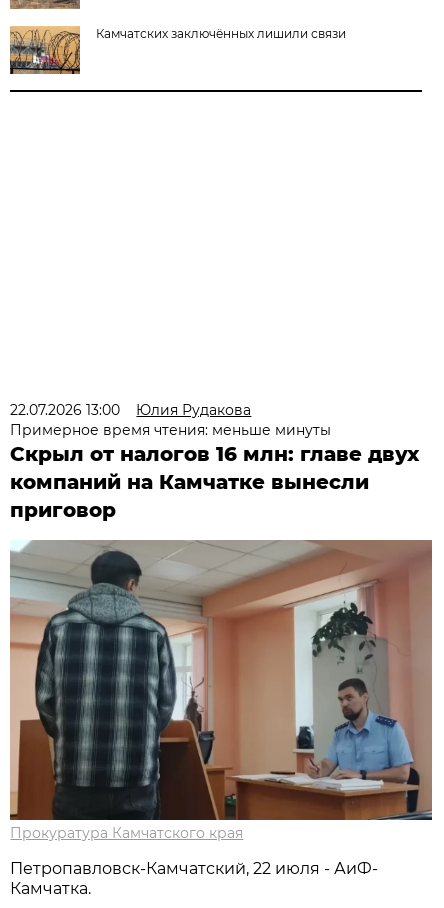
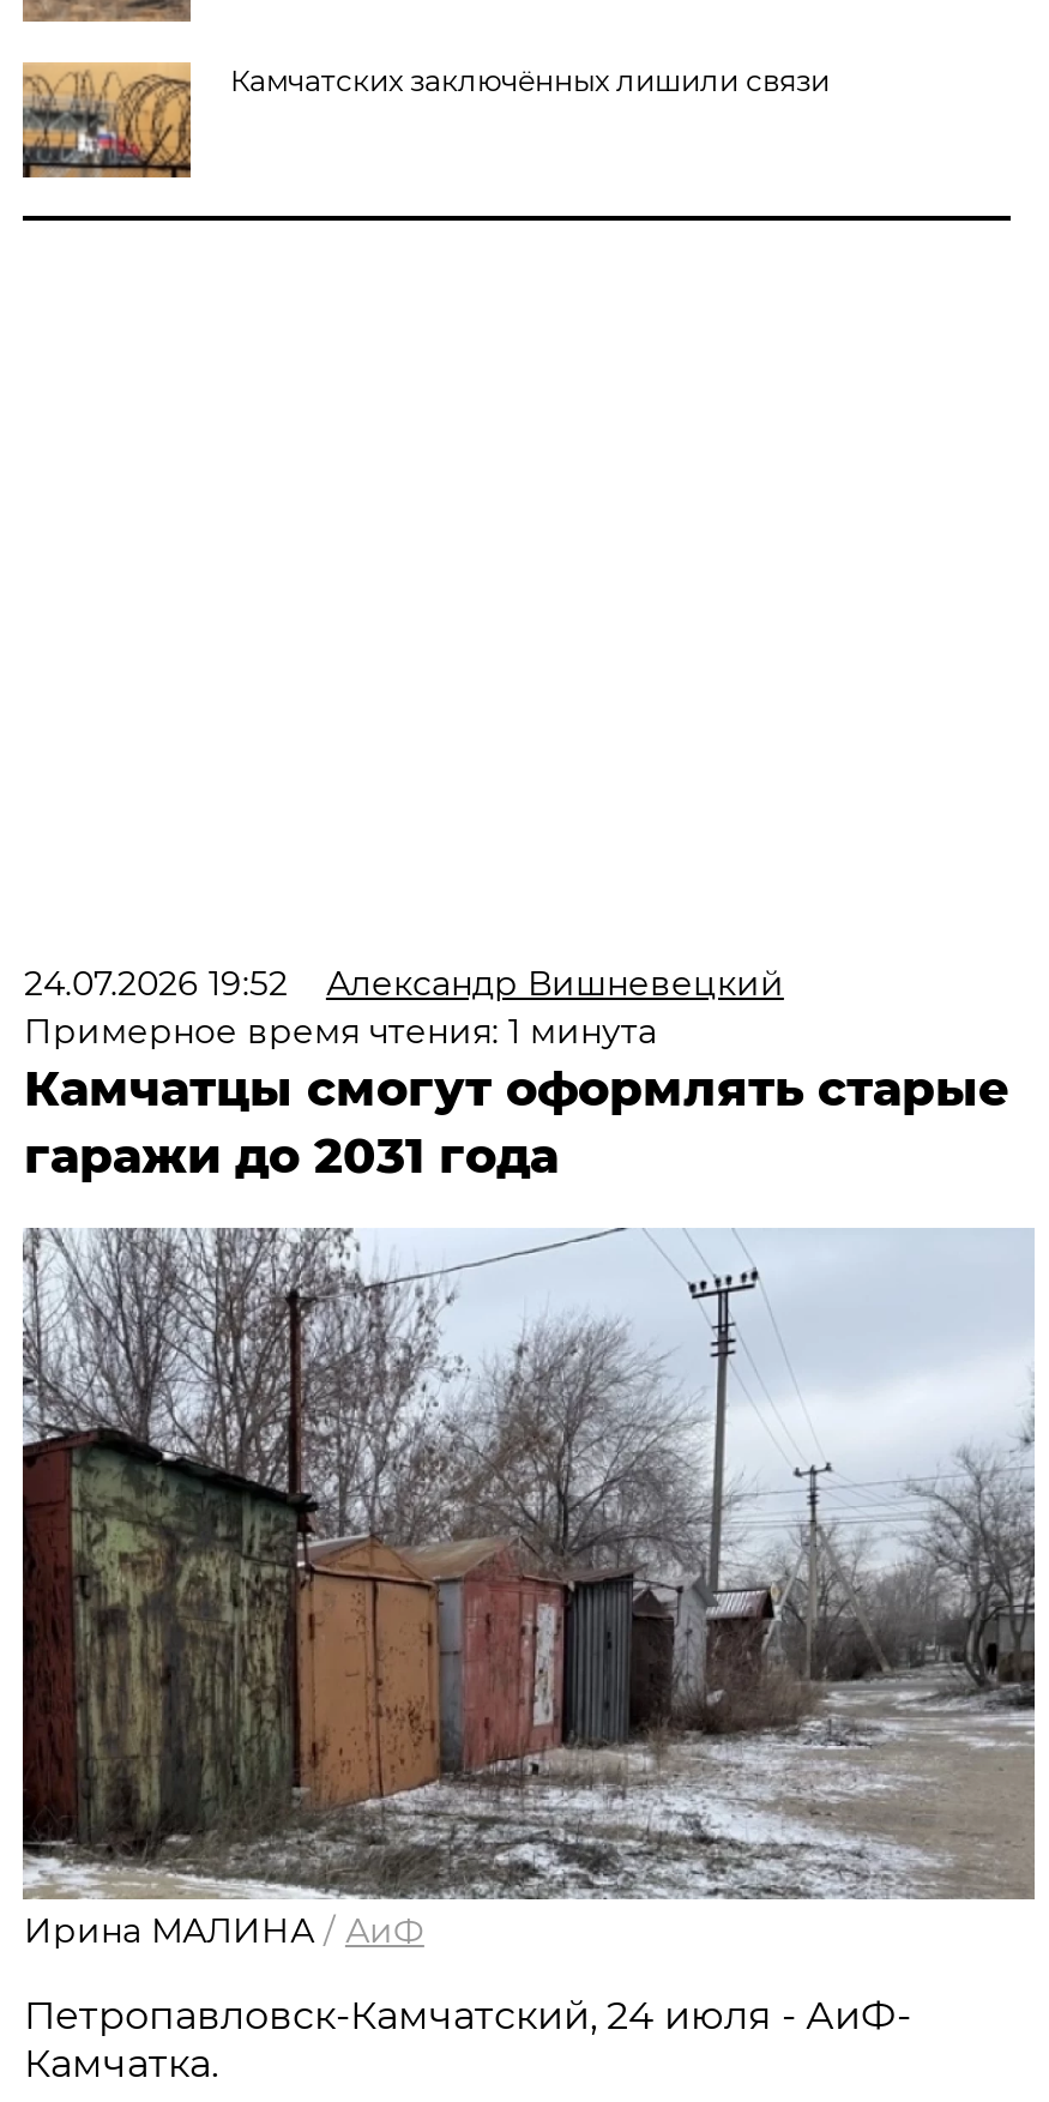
- 22.07.2026 13:00
- Юлия Рудакова
- Примерное время чтения: меньше минуты
- Скрыл от налогов 16 млн: главе двух
- компаний на Камчатке вынесли
- приговор
+ 24.07.2026 19:52
+ Александр Вишневецкий
+ Примерное время чтения: 1 минута
+ Камчатцы смогут оформлять старые
+ гаражи до 2031 года

- [image]
- Прокуратура Камчатского края
+ [image]
+ Ирина МАЛИНА / АиФ

- Петропавловск-Камчатский, 22 июля - АиФ-
+ Петропавловск-Камчатский, 24 июля - АиФ-
